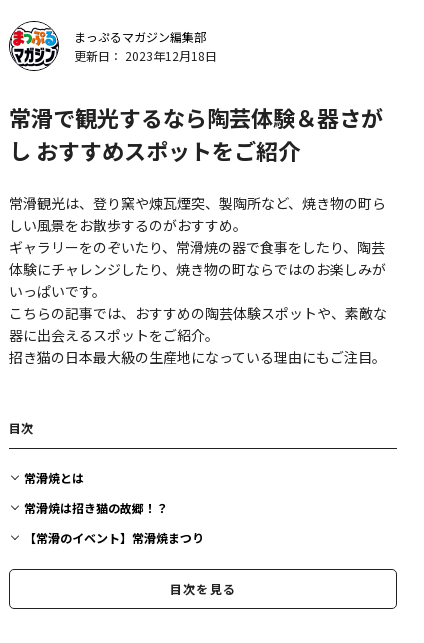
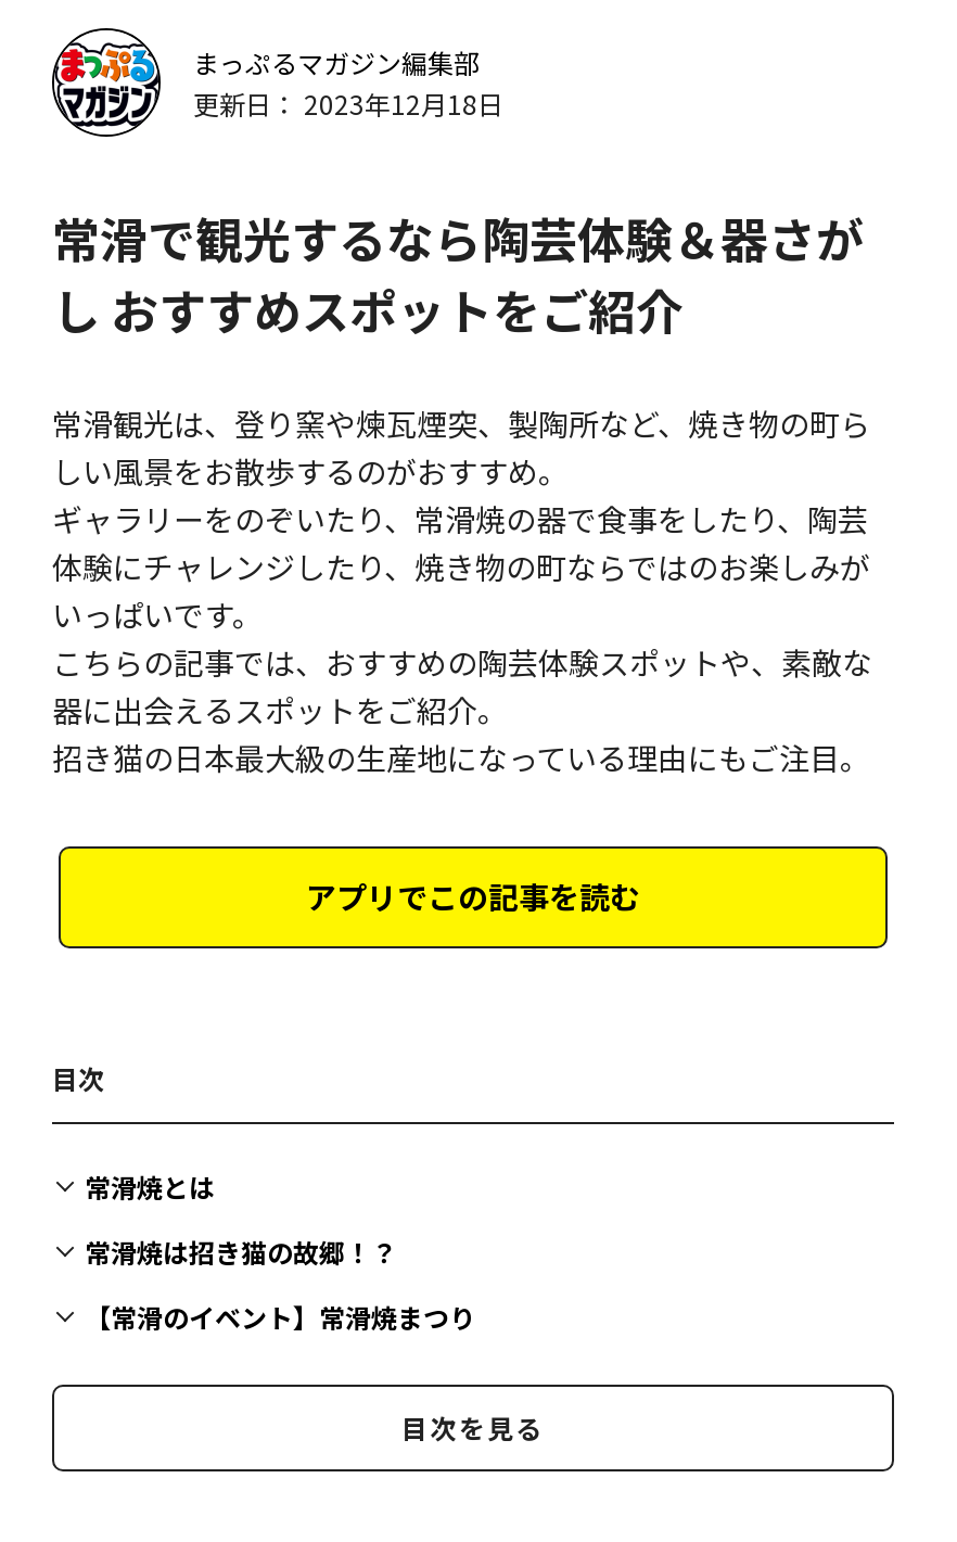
+ アプリでこの記事を読む
